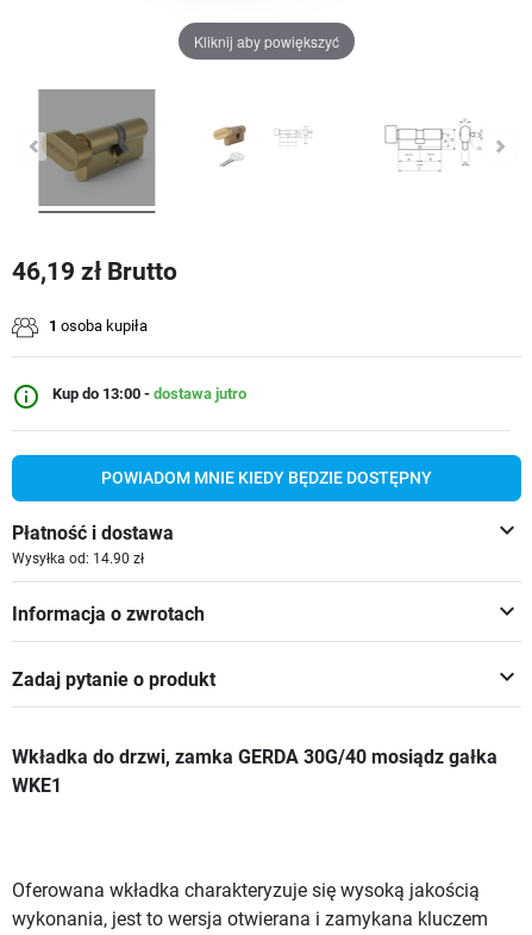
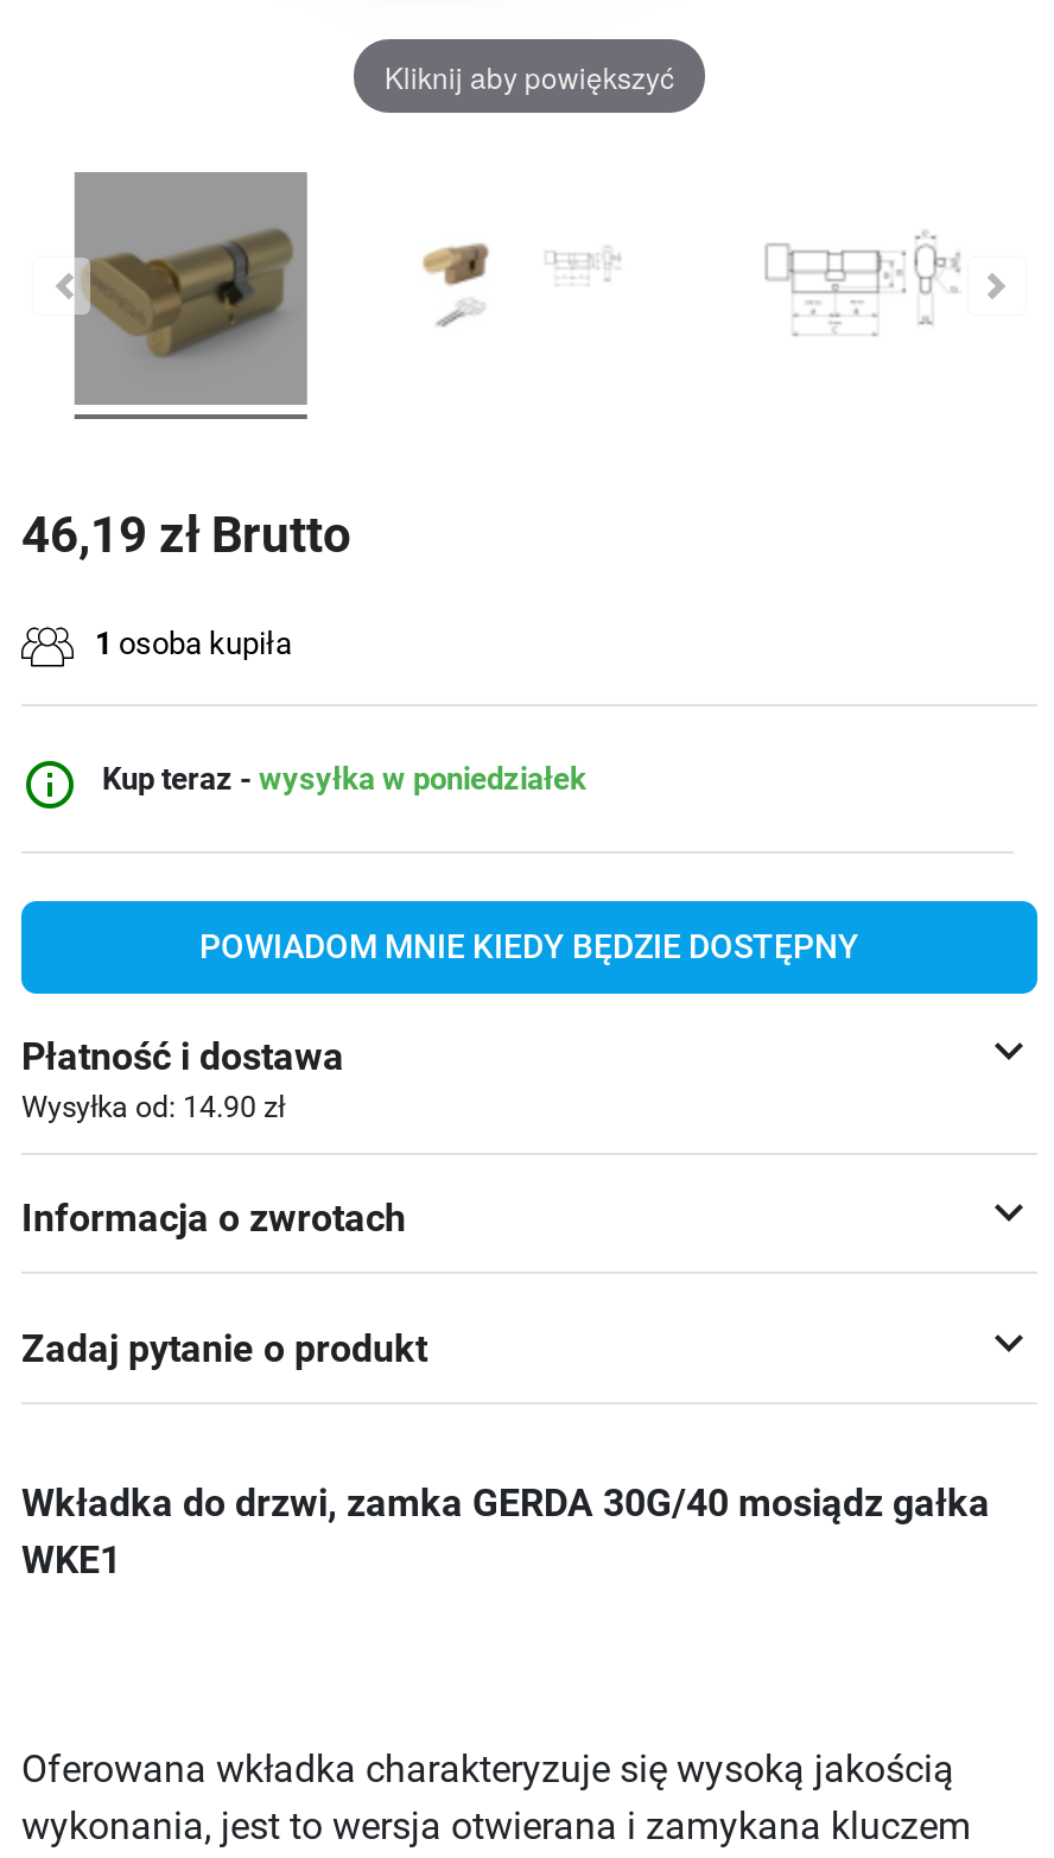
- Kup do 13:00 - dostawa jutro
+ Kup teraz - wysyłka w poniedziałek
